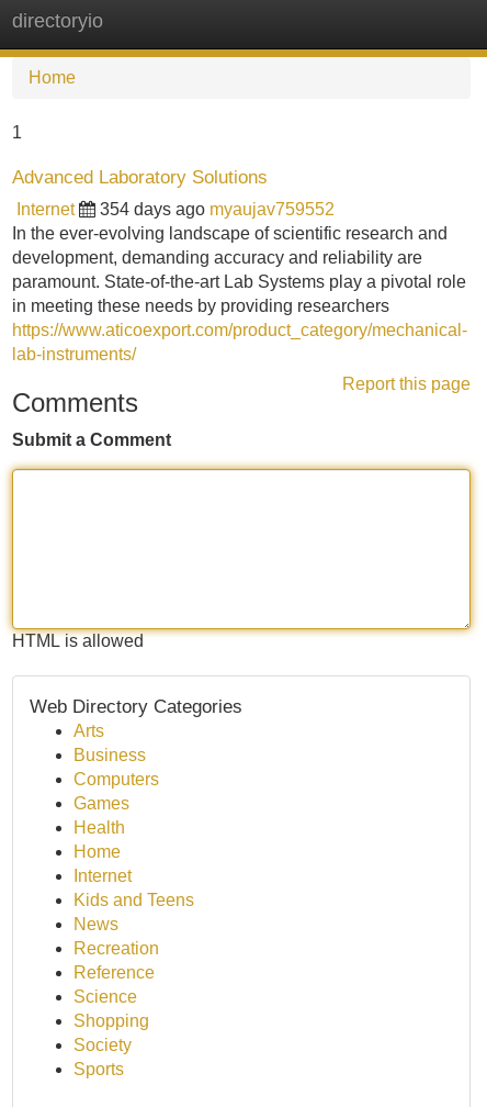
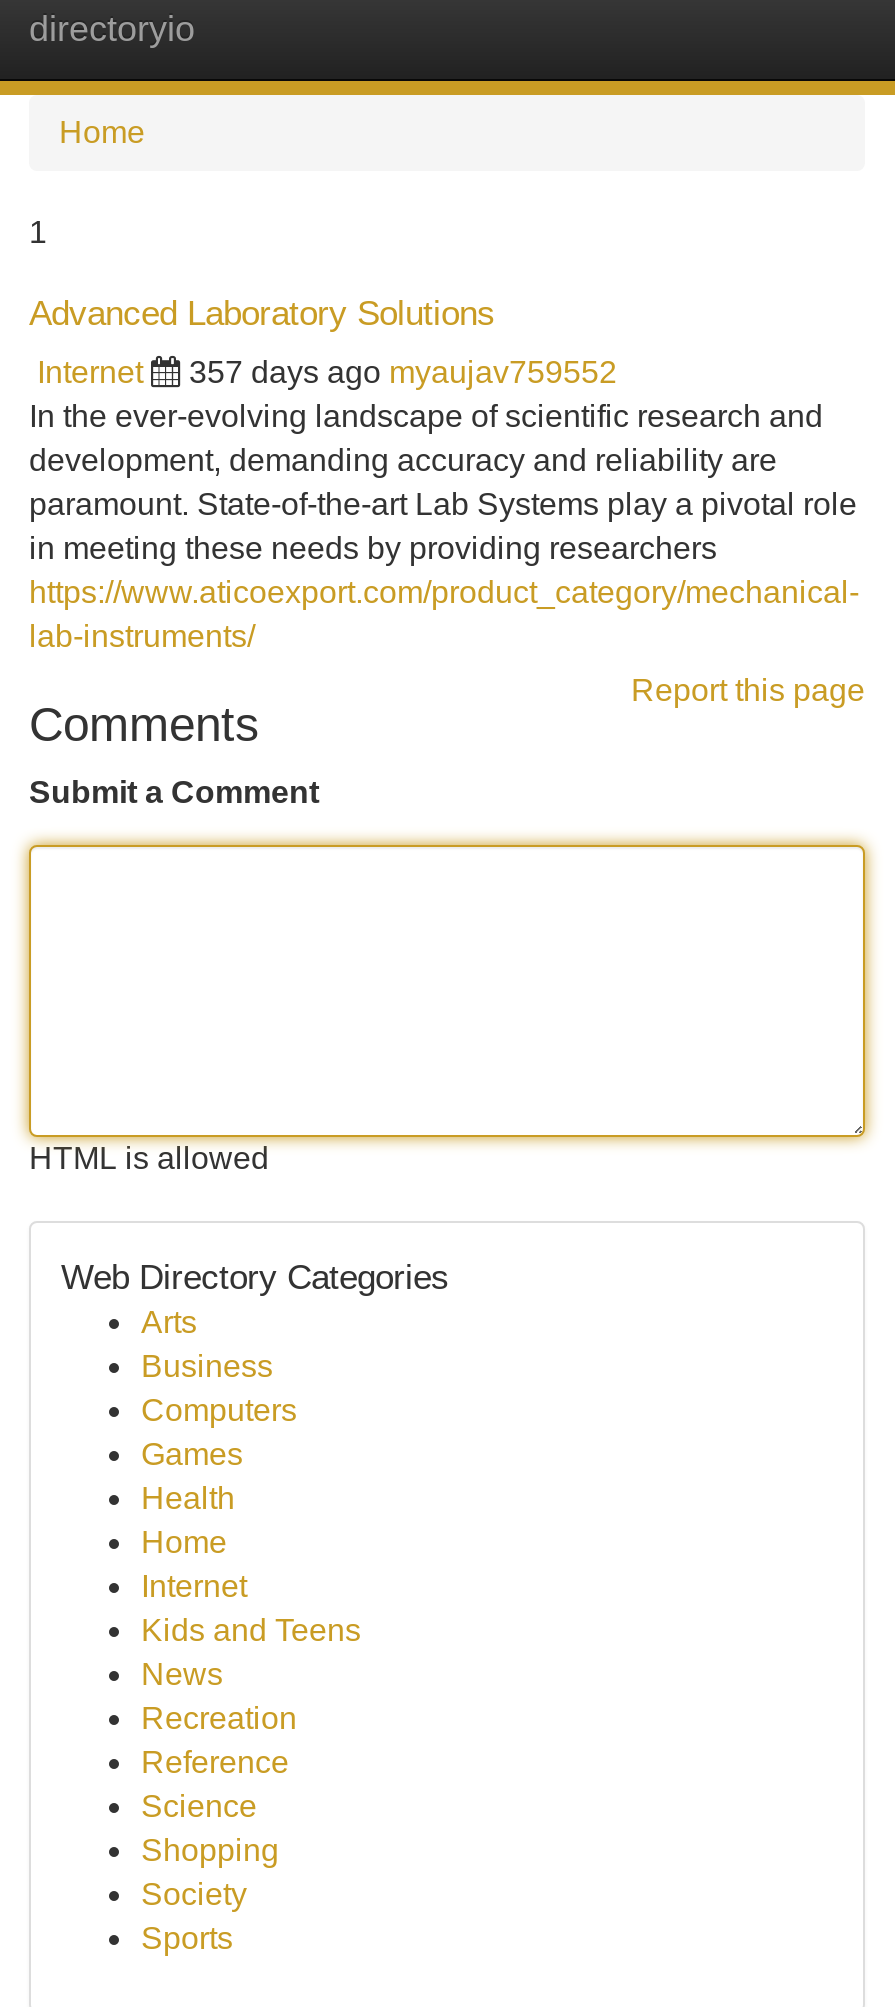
- 354 days ago myaujav759552
+ 357 days ago myaujav759552
